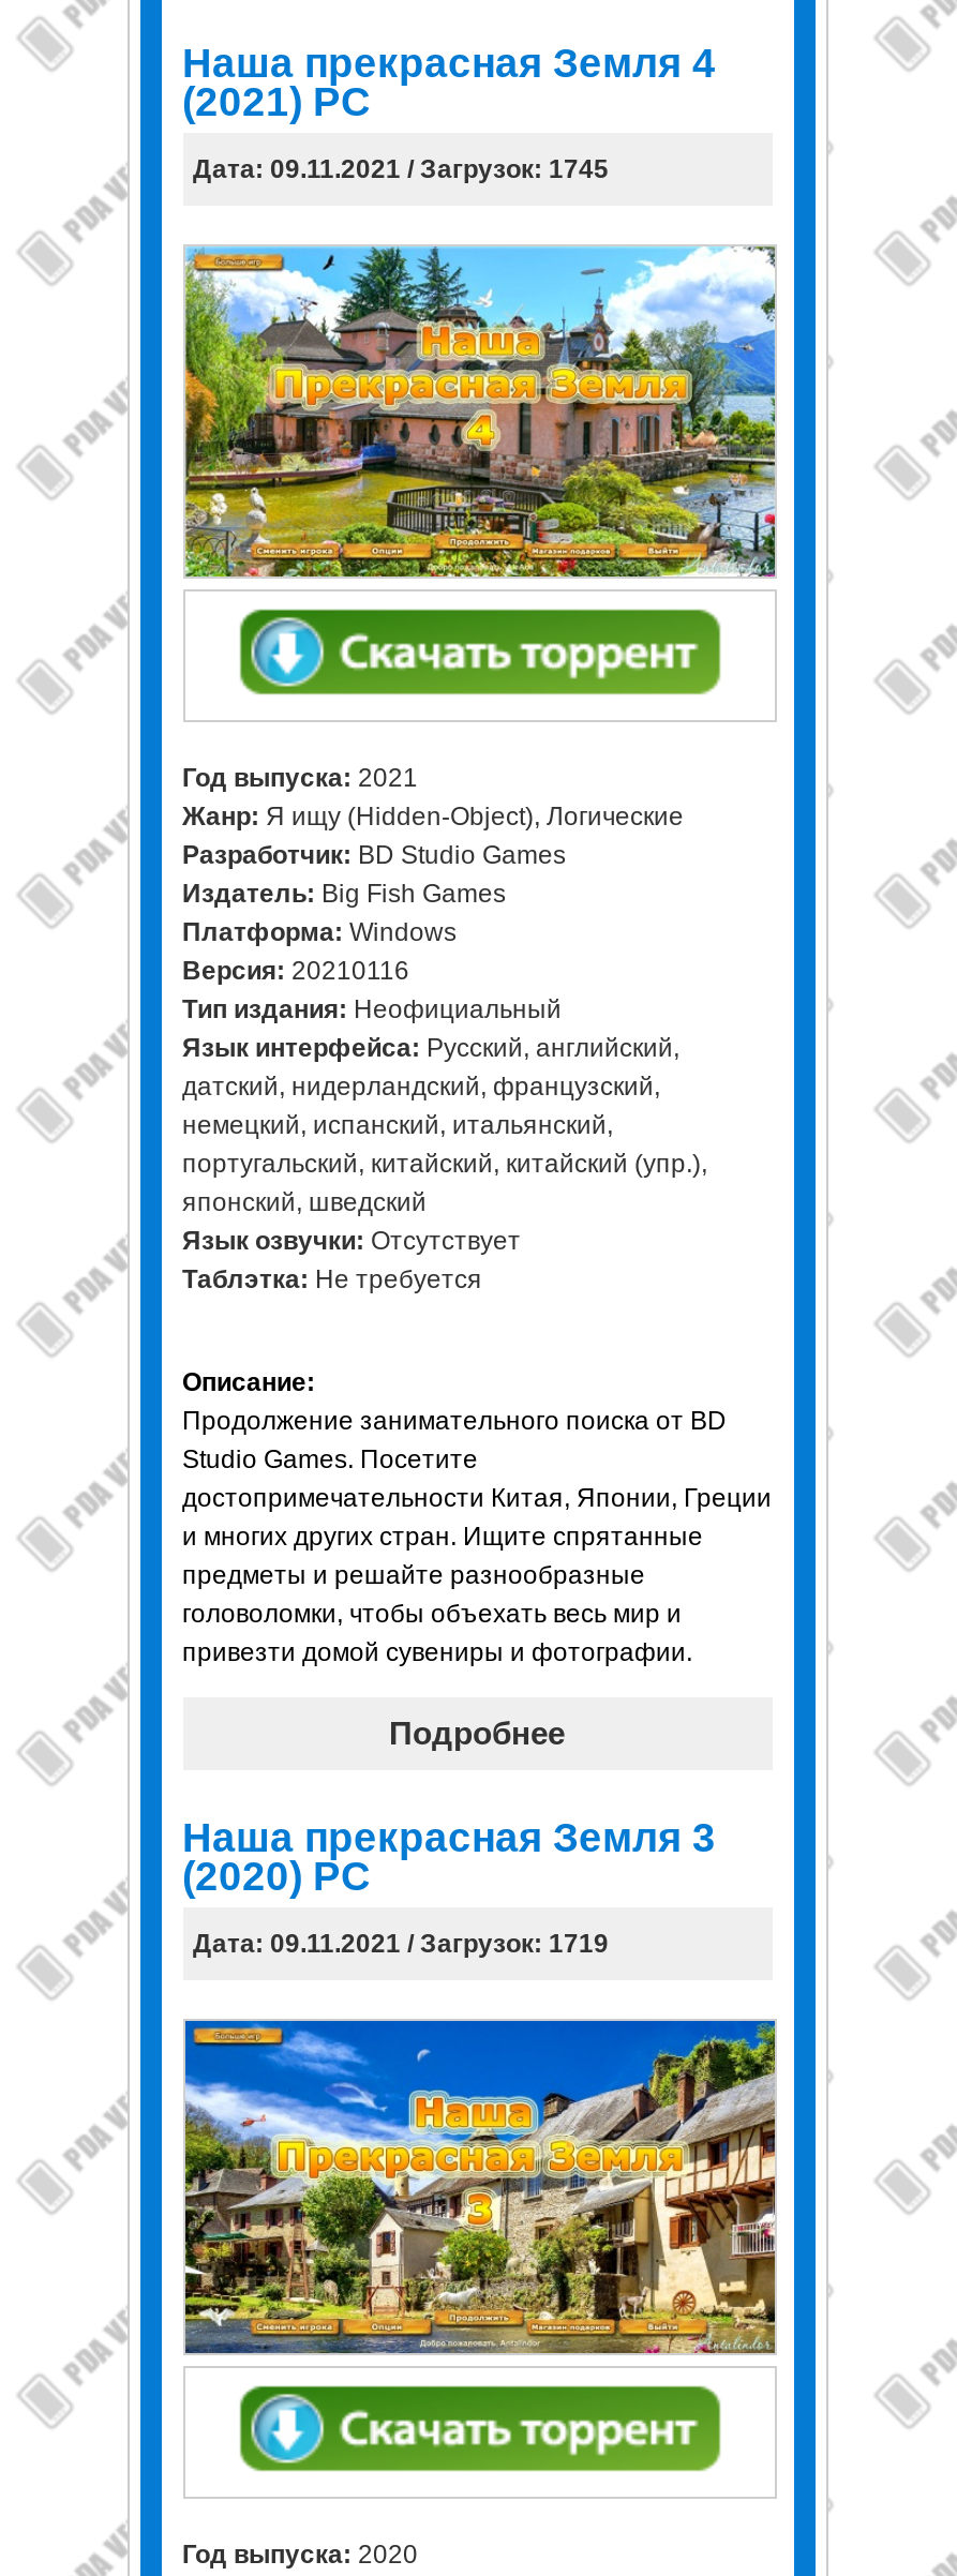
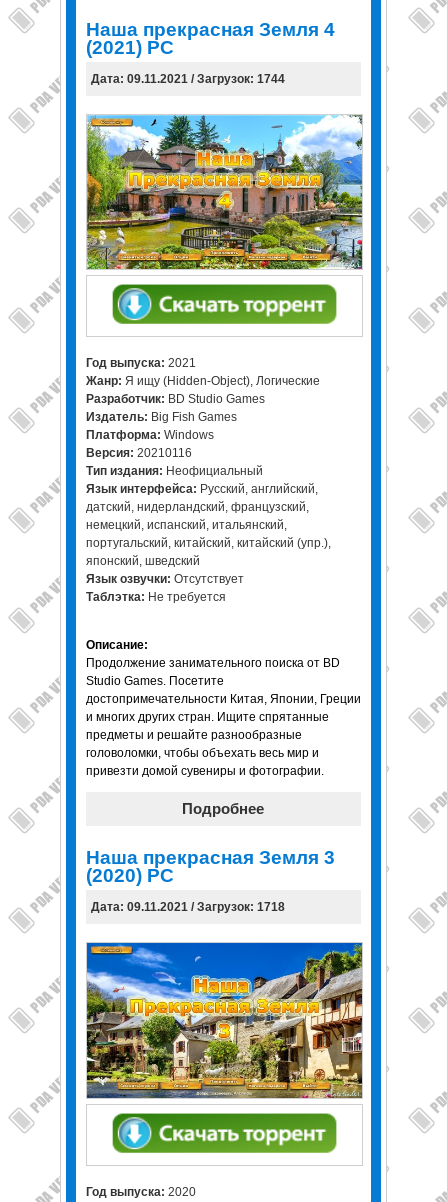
- Дата: 09.11.2021 / Загрузок: 1745
+ Дата: 09.11.2021 / Загрузок: 1744

- Дата: 09.11.2021 / Загрузок: 1719
+ Дата: 09.11.2021 / Загрузок: 1718
